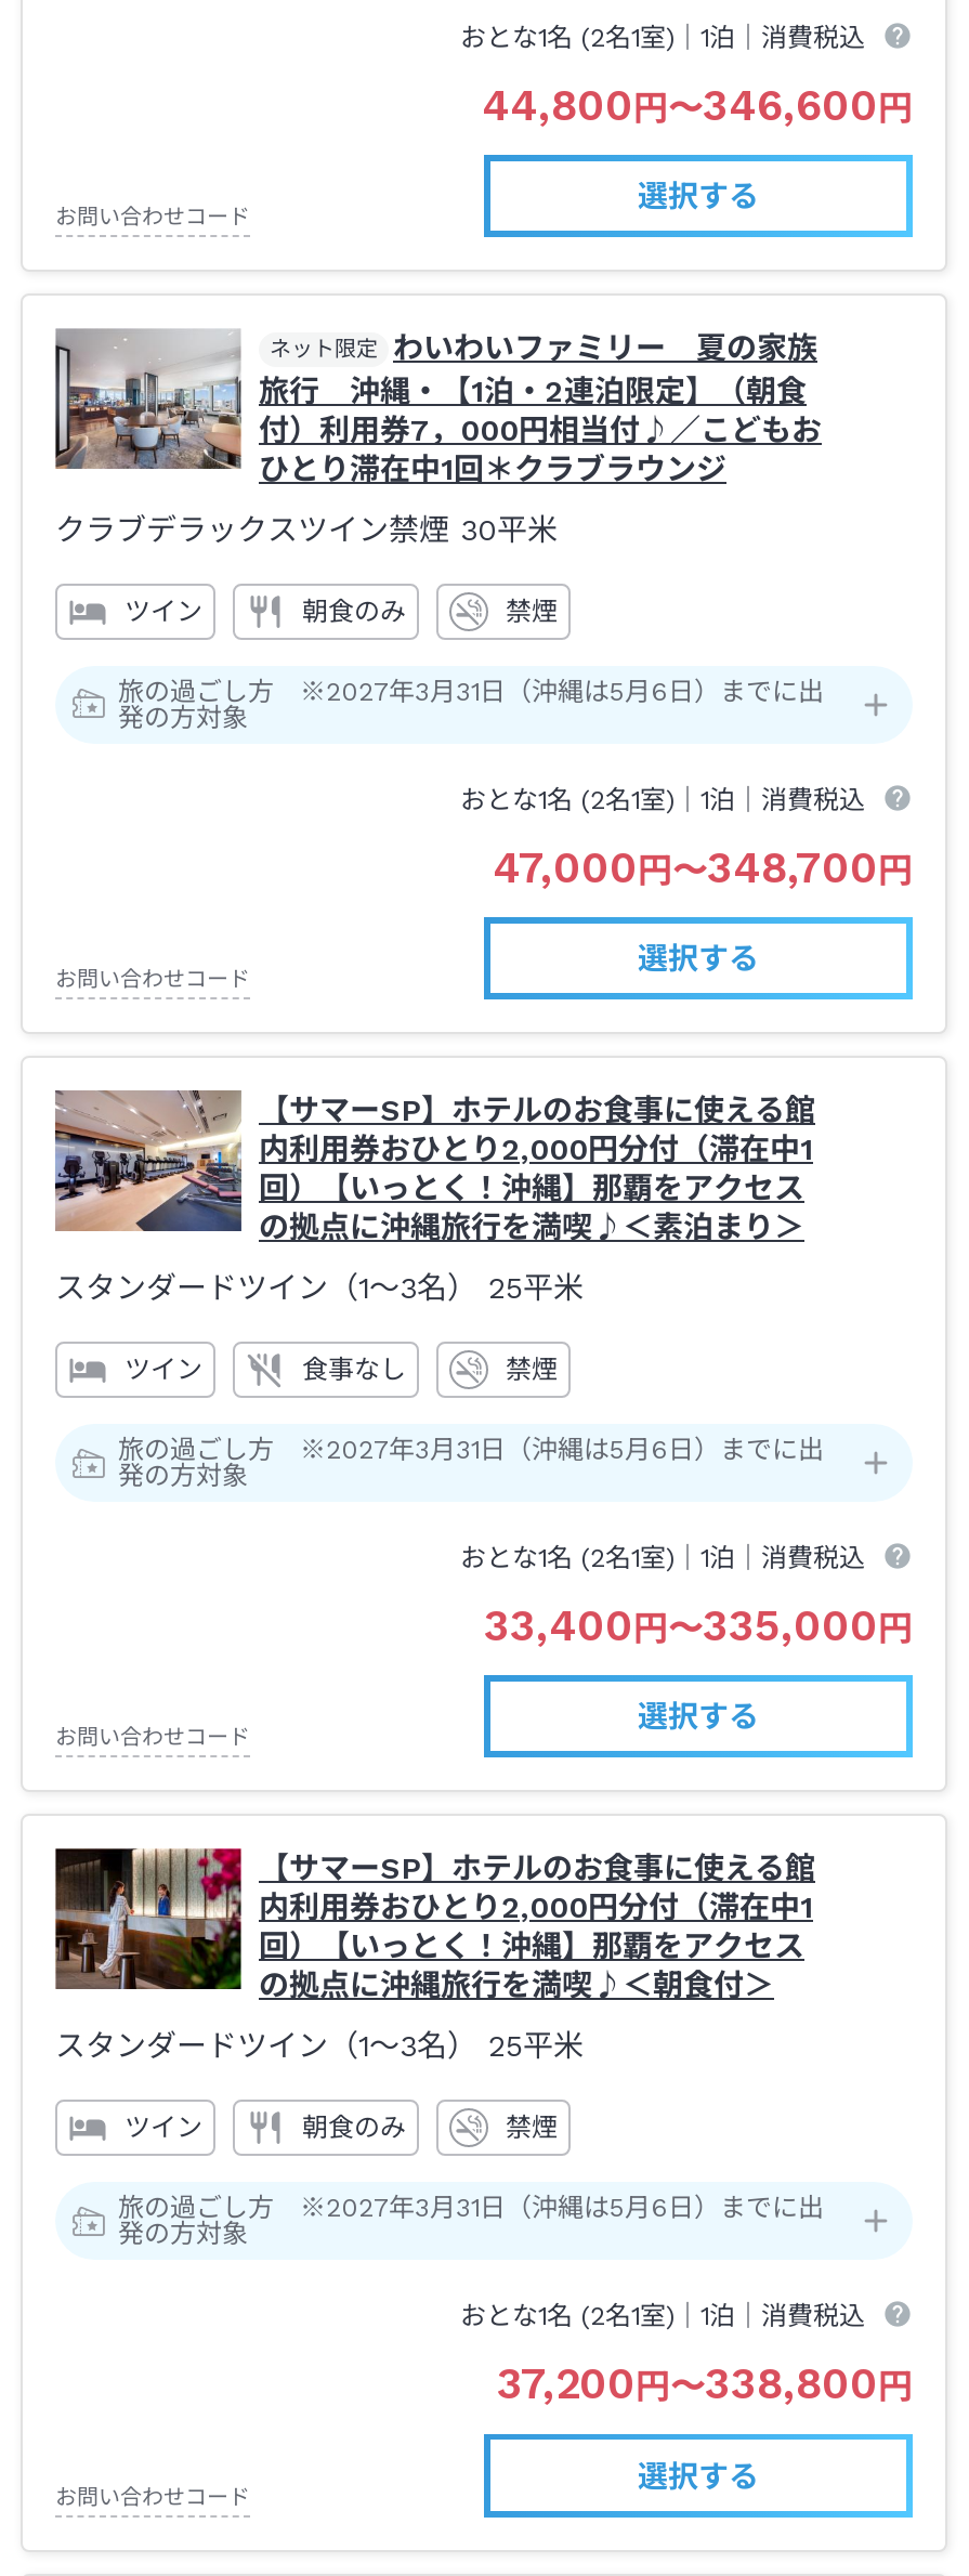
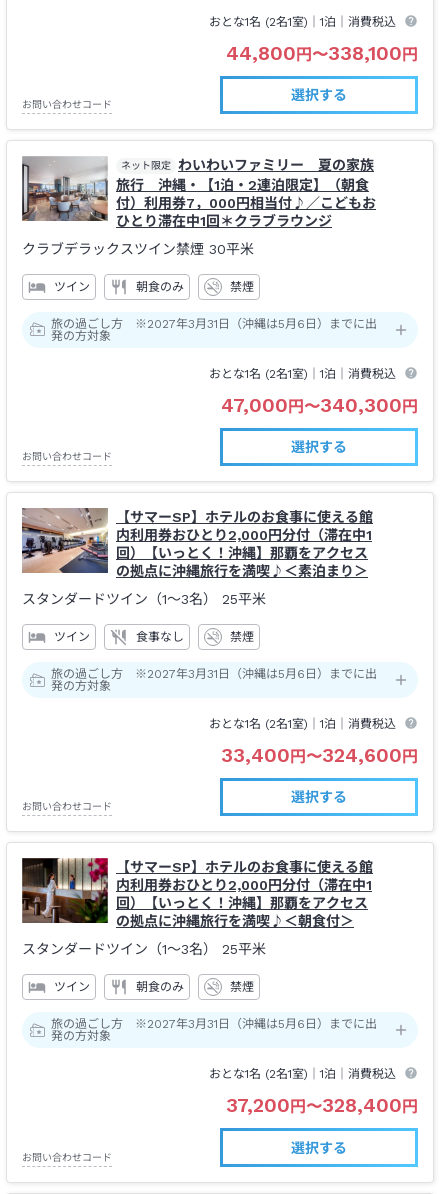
- 44,800円〜346,600円
+ 44,800円〜338,100円

- 47,000円〜348,700円
+ 47,000円〜340,300円

- 33,400円〜335,000円
+ 33,400円〜324,600円

- 37,200円〜338,800円
+ 37,200円〜328,400円
